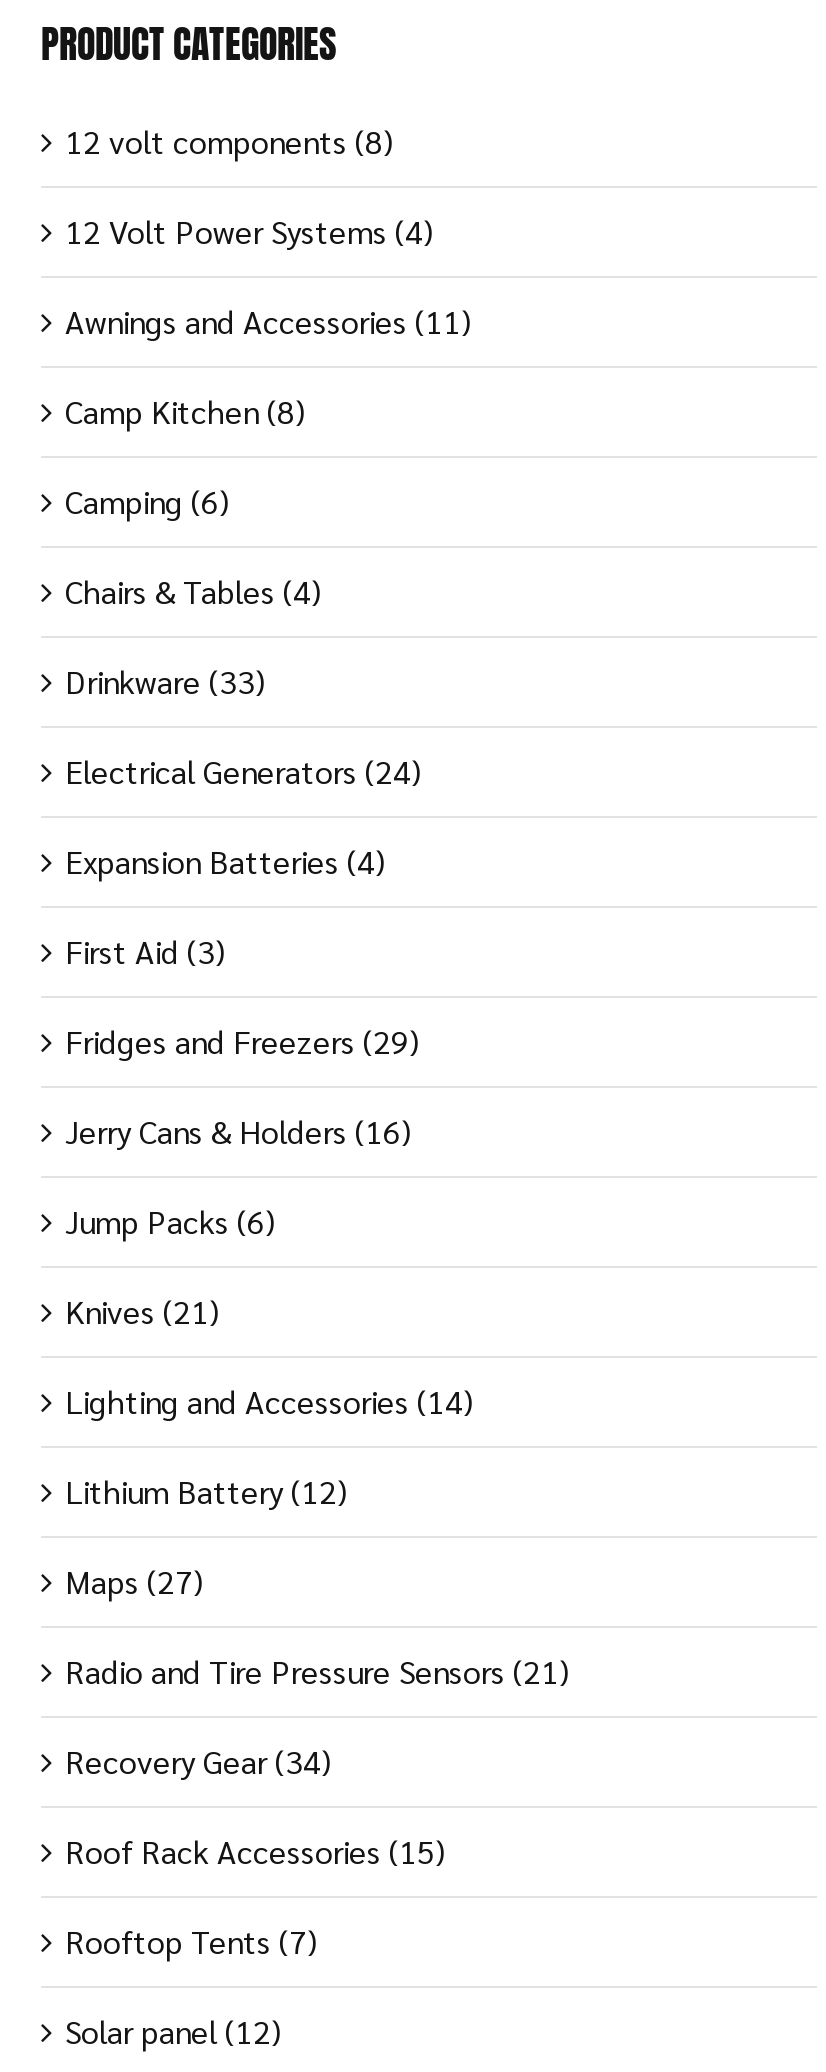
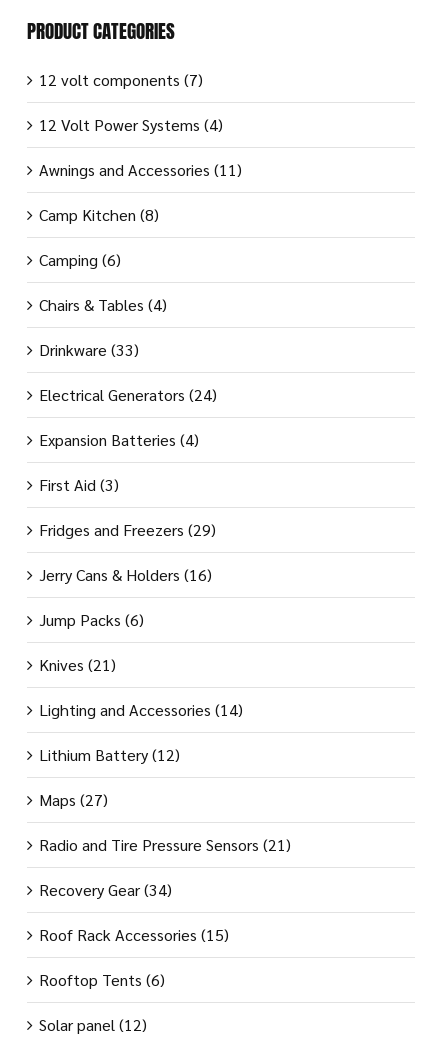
- 12 volt components (8)
+ 12 volt components (7)

- Rooftop Tents (7)
+ Rooftop Tents (6)
